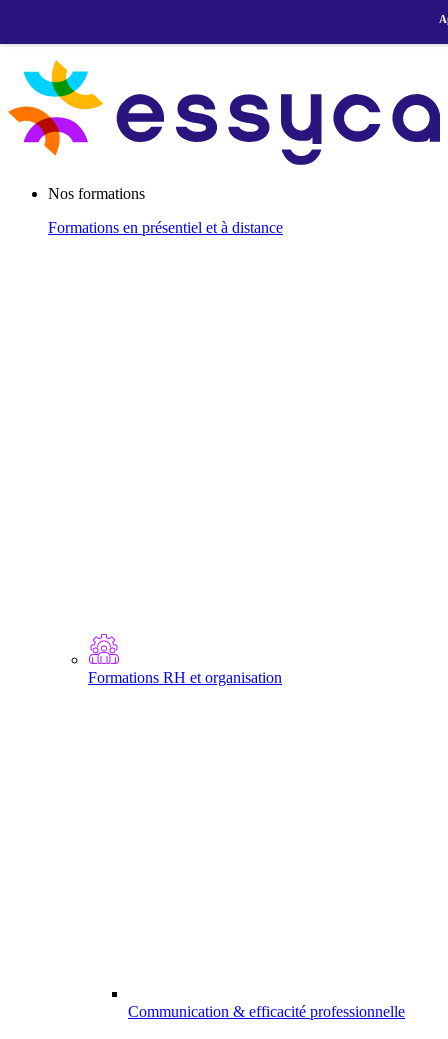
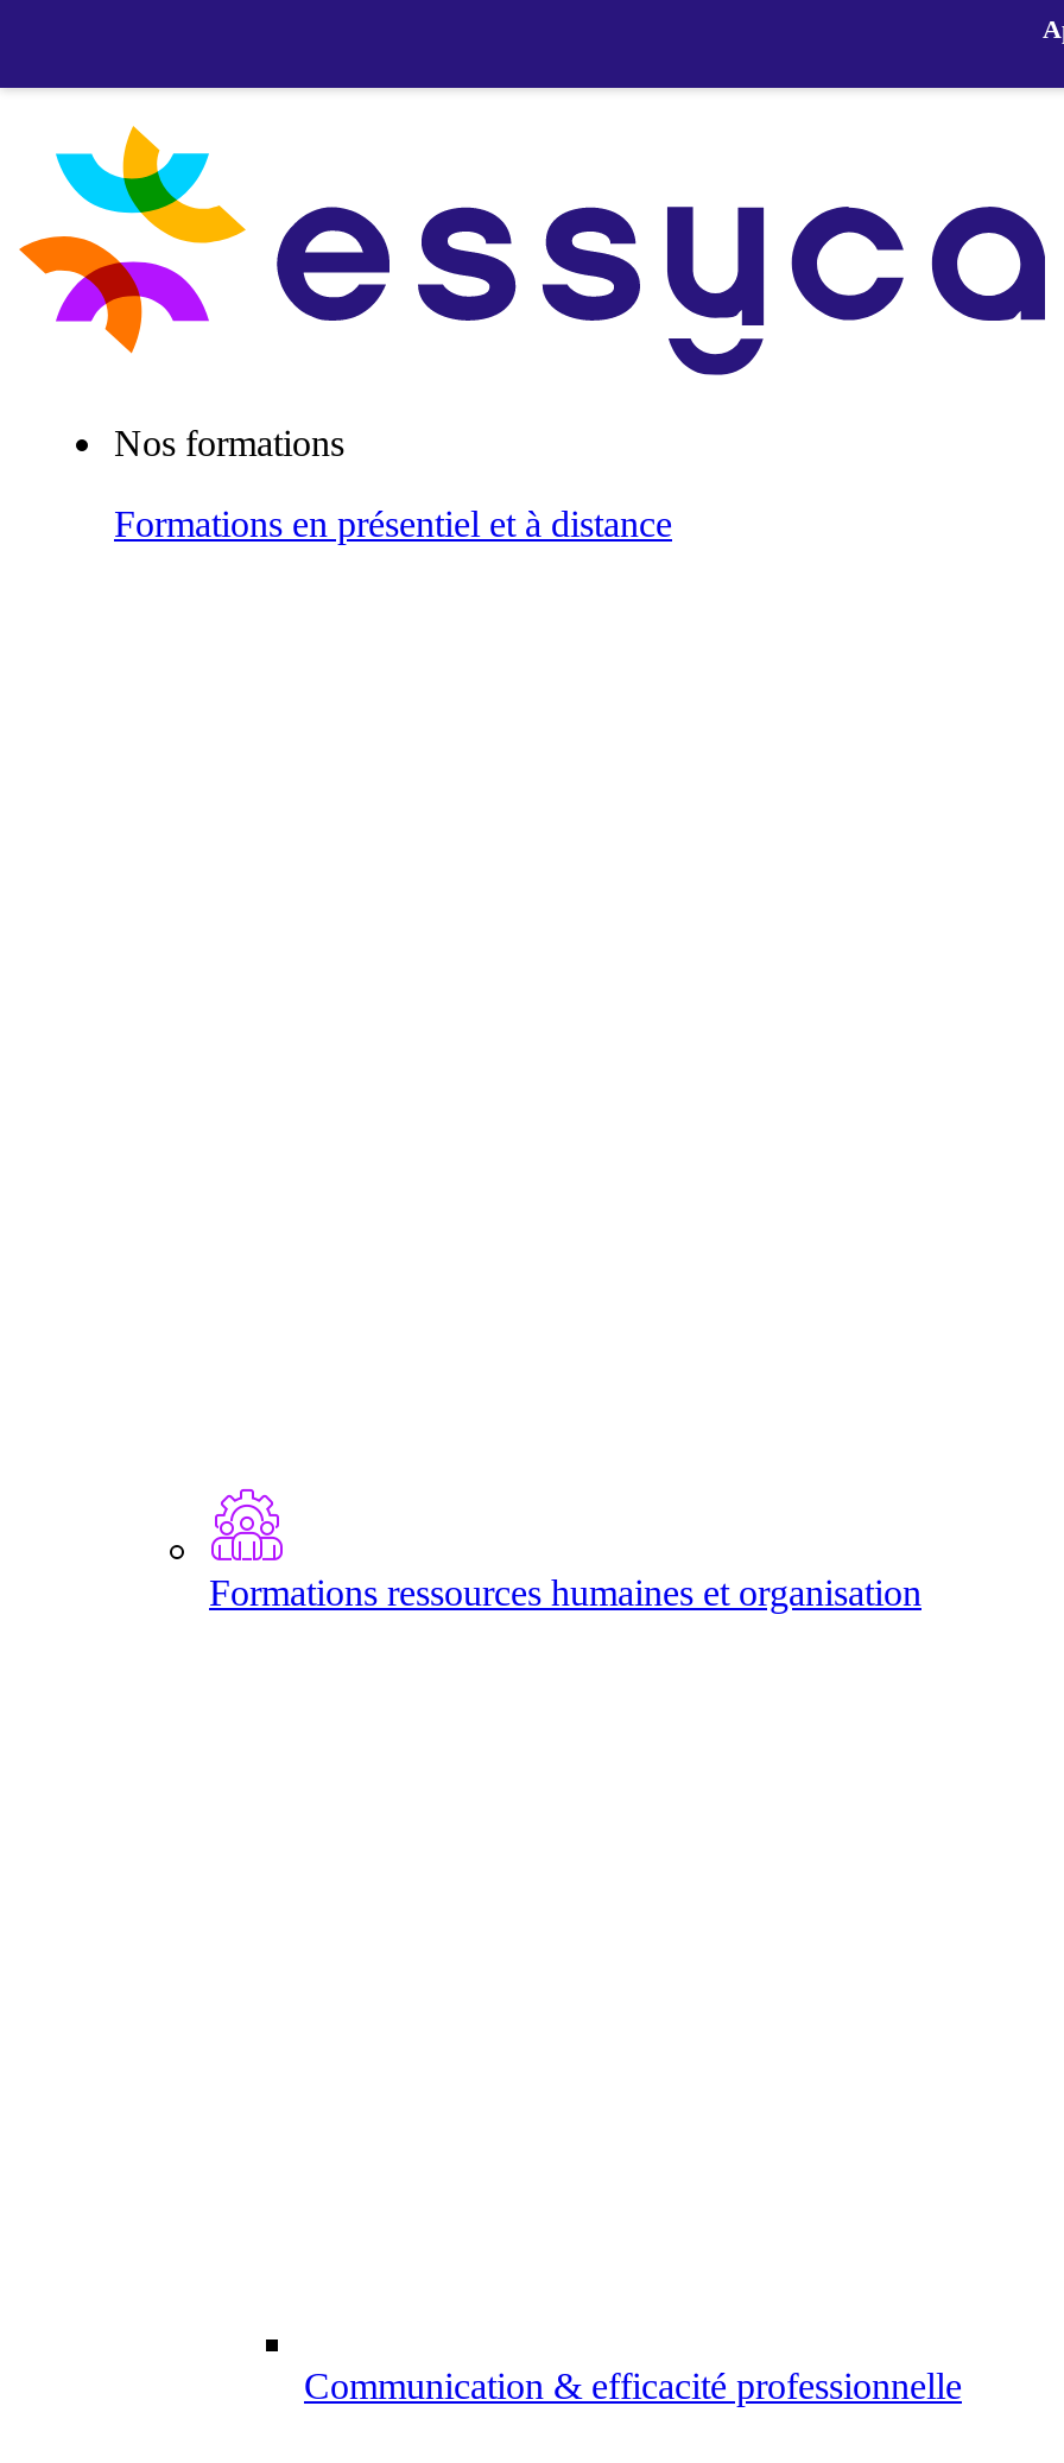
- Formations RH et organisation
+ Formations ressources humaines et organisation
